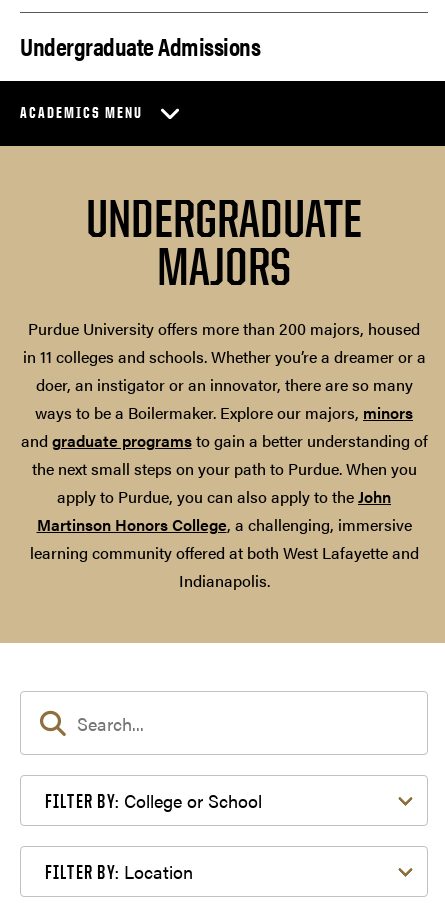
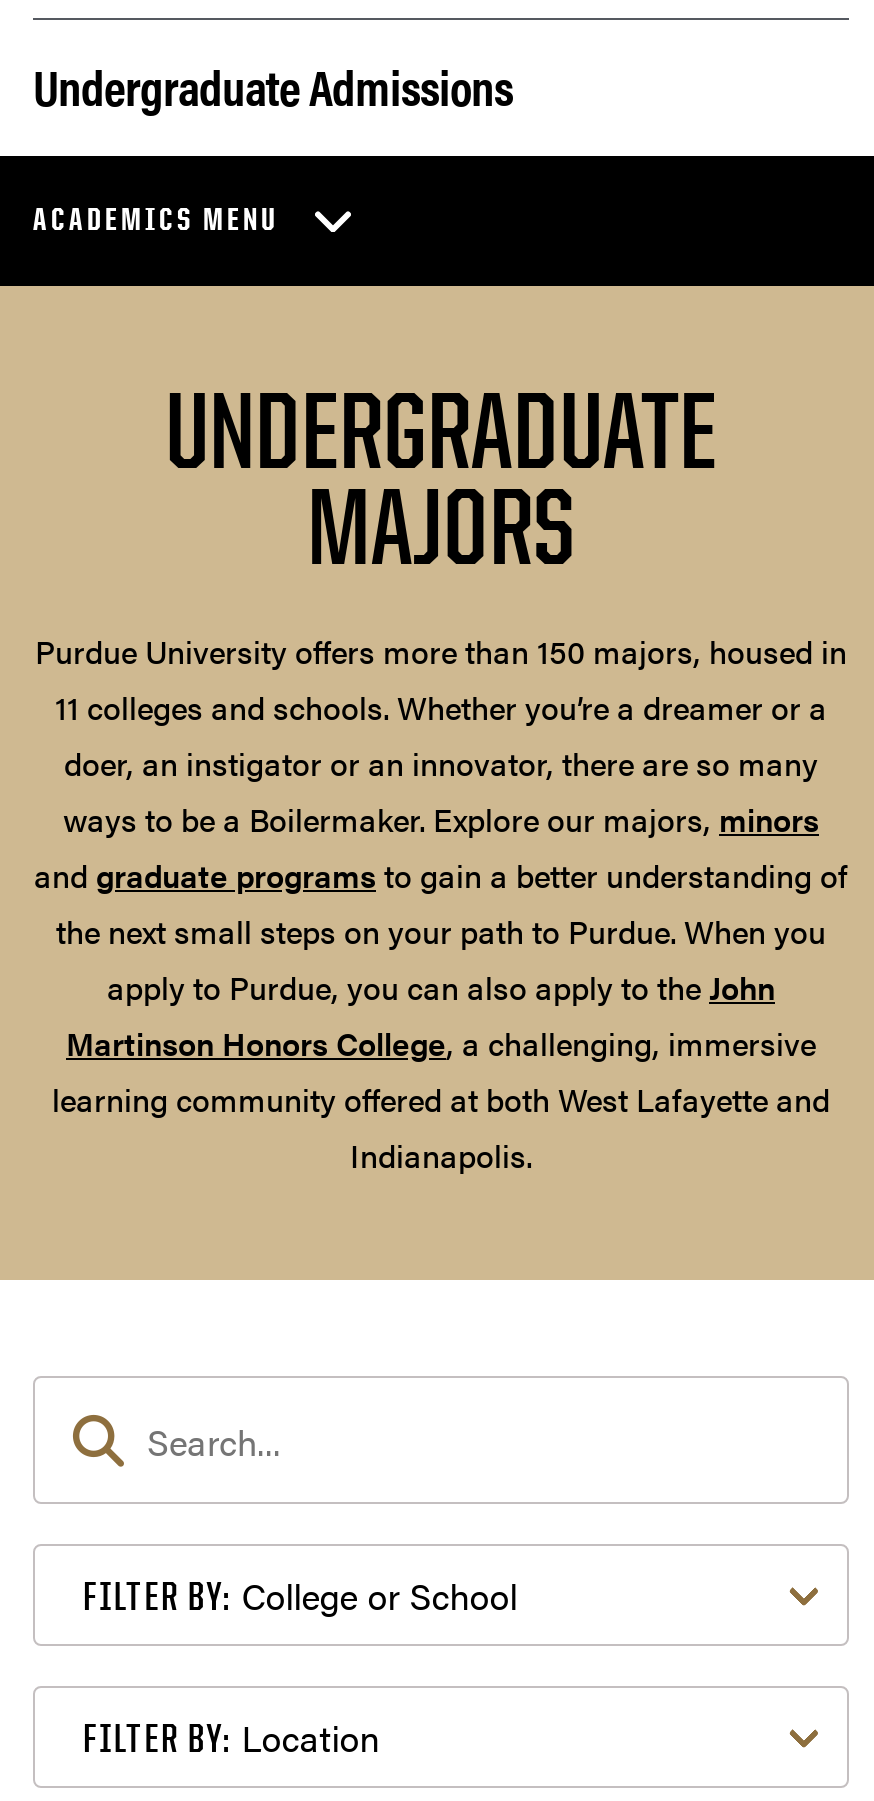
- Purdue University offers more than 200 majors, housed
- in 11 colleges and schools. Whether you’re a dreamer or a
+ Purdue University offers more than 150 majors, housed in
+ 11 colleges and schools. Whether you’re a dreamer or a
